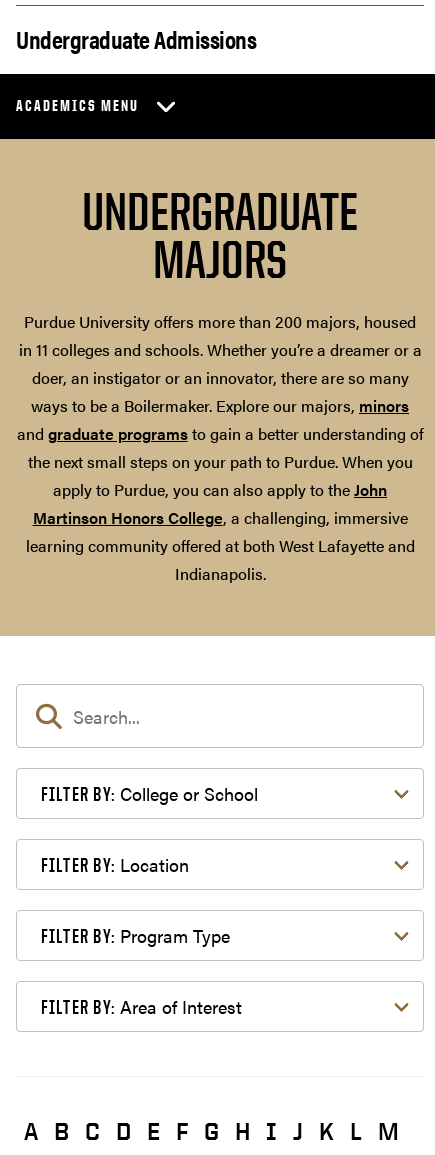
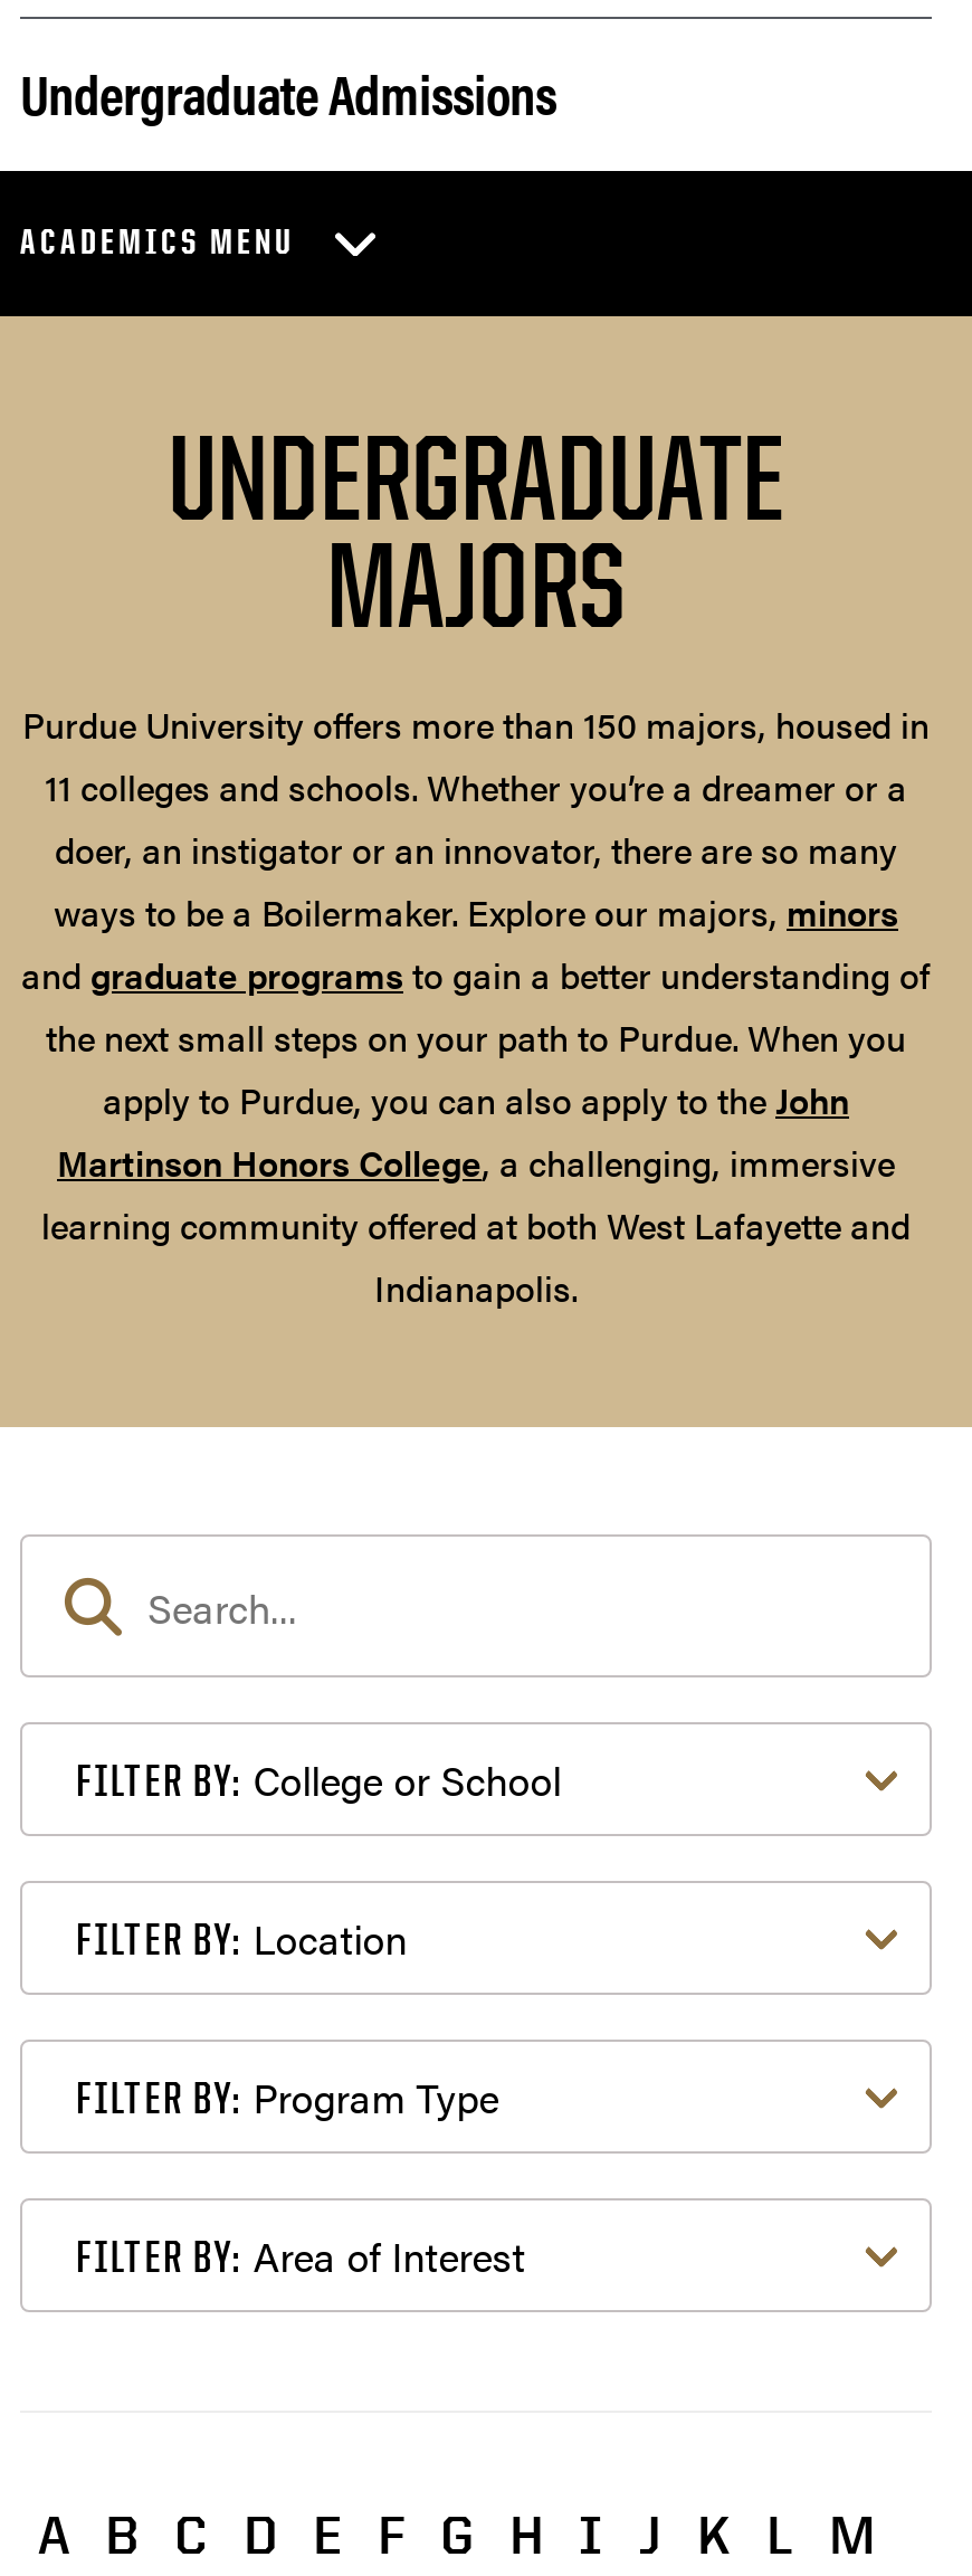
- Purdue University offers more than 200 majors, housed
- in 11 colleges and schools. Whether you’re a dreamer or a
+ Purdue University offers more than 150 majors, housed in
+ 11 colleges and schools. Whether you’re a dreamer or a
